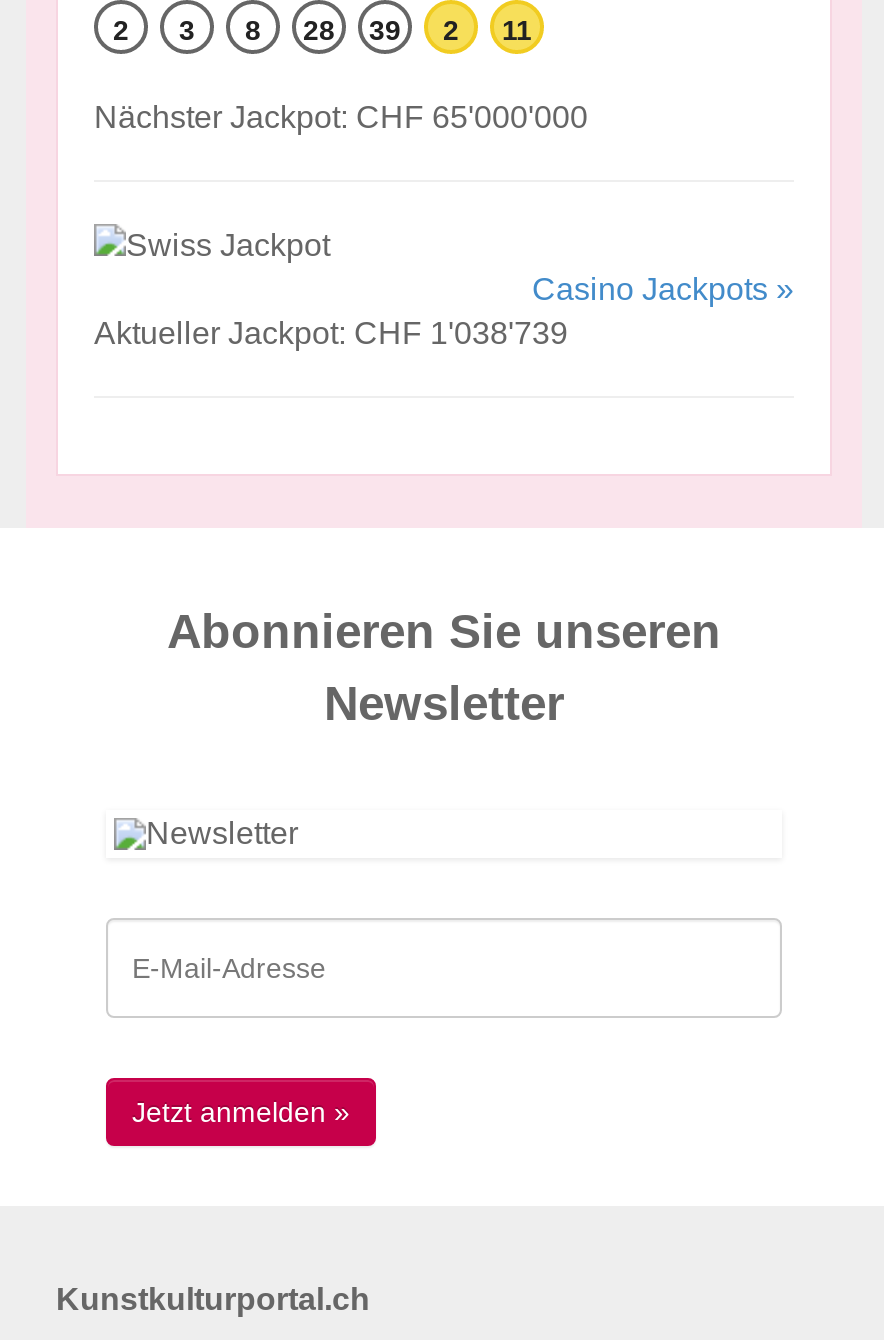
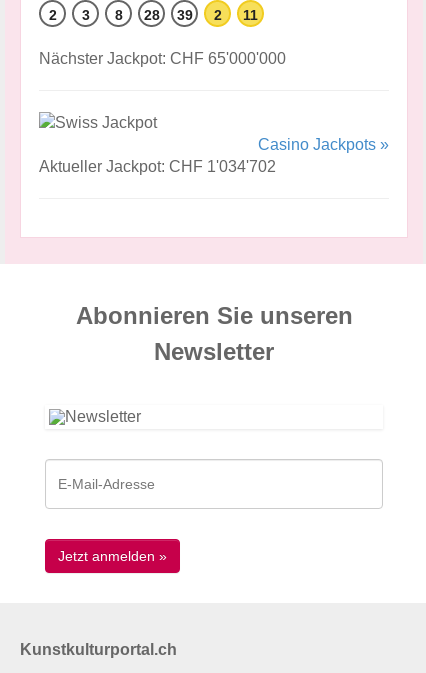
- Aktueller Jackpot: CHF 1'038'739
+ Aktueller Jackpot: CHF 1'034'702
